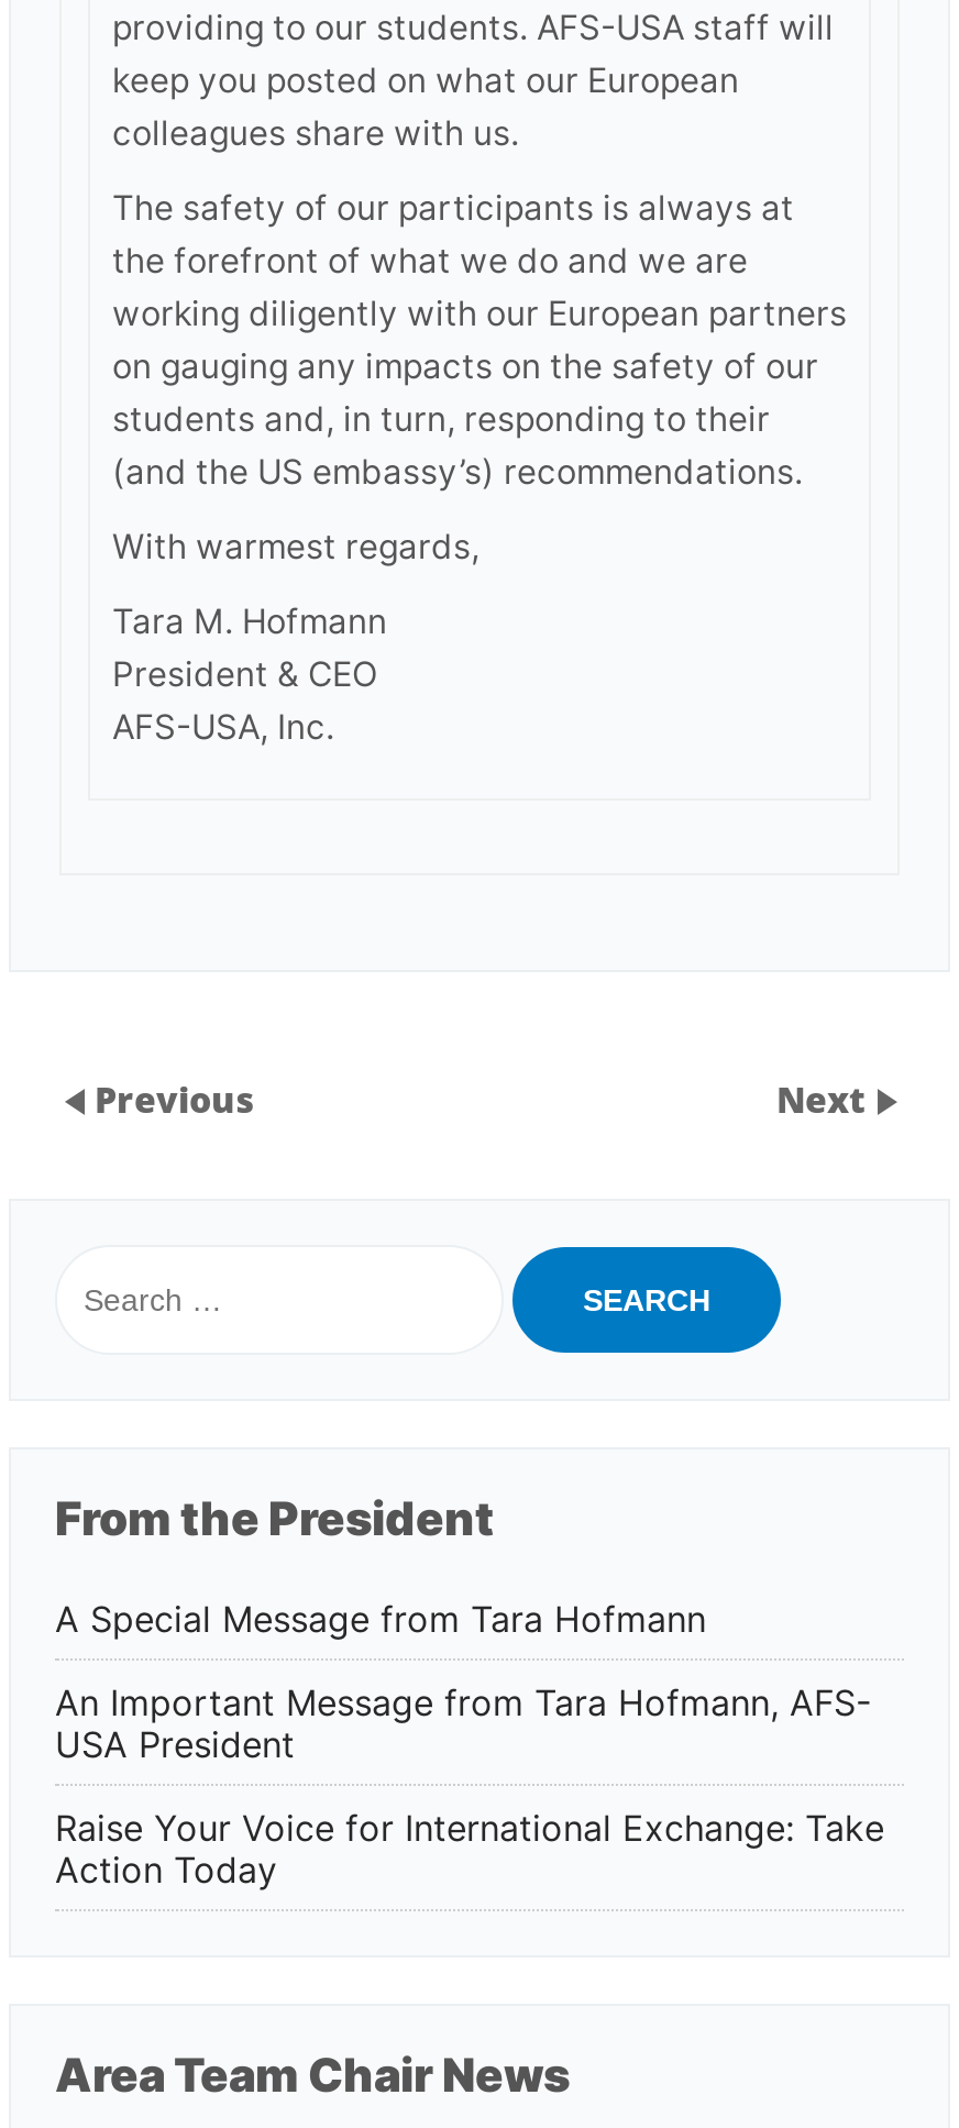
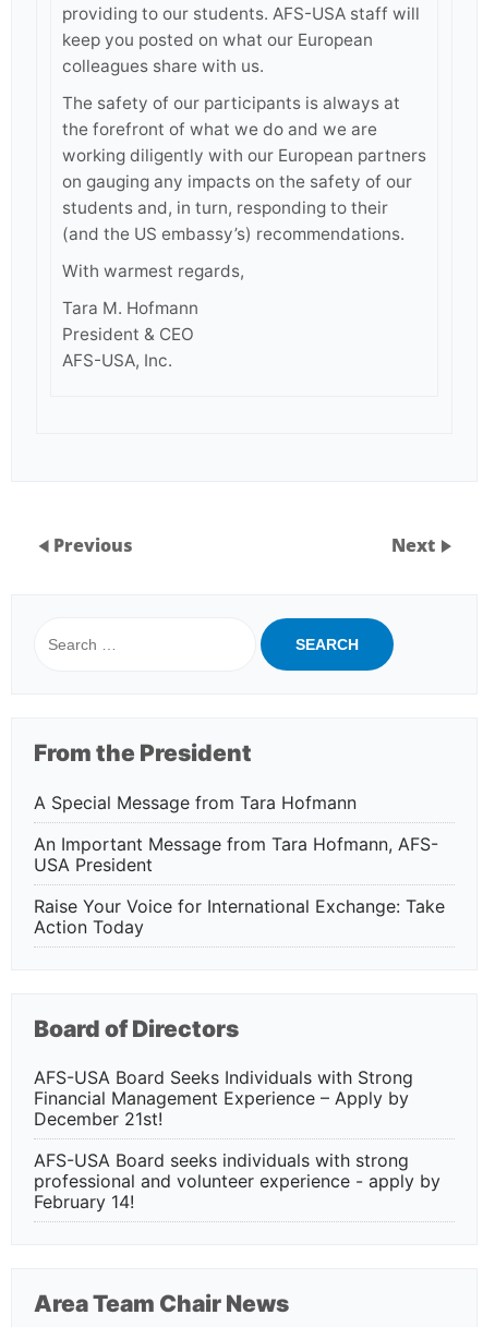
+ Board of Directors
+ AFS-USA Board Seeks Individuals with Strong
+ Financial Management Experience – Apply by
+ December 21st!
+ AFS-USA Board seeks individuals with strong
+ professional and volunteer experience - apply by
+ February 14!
